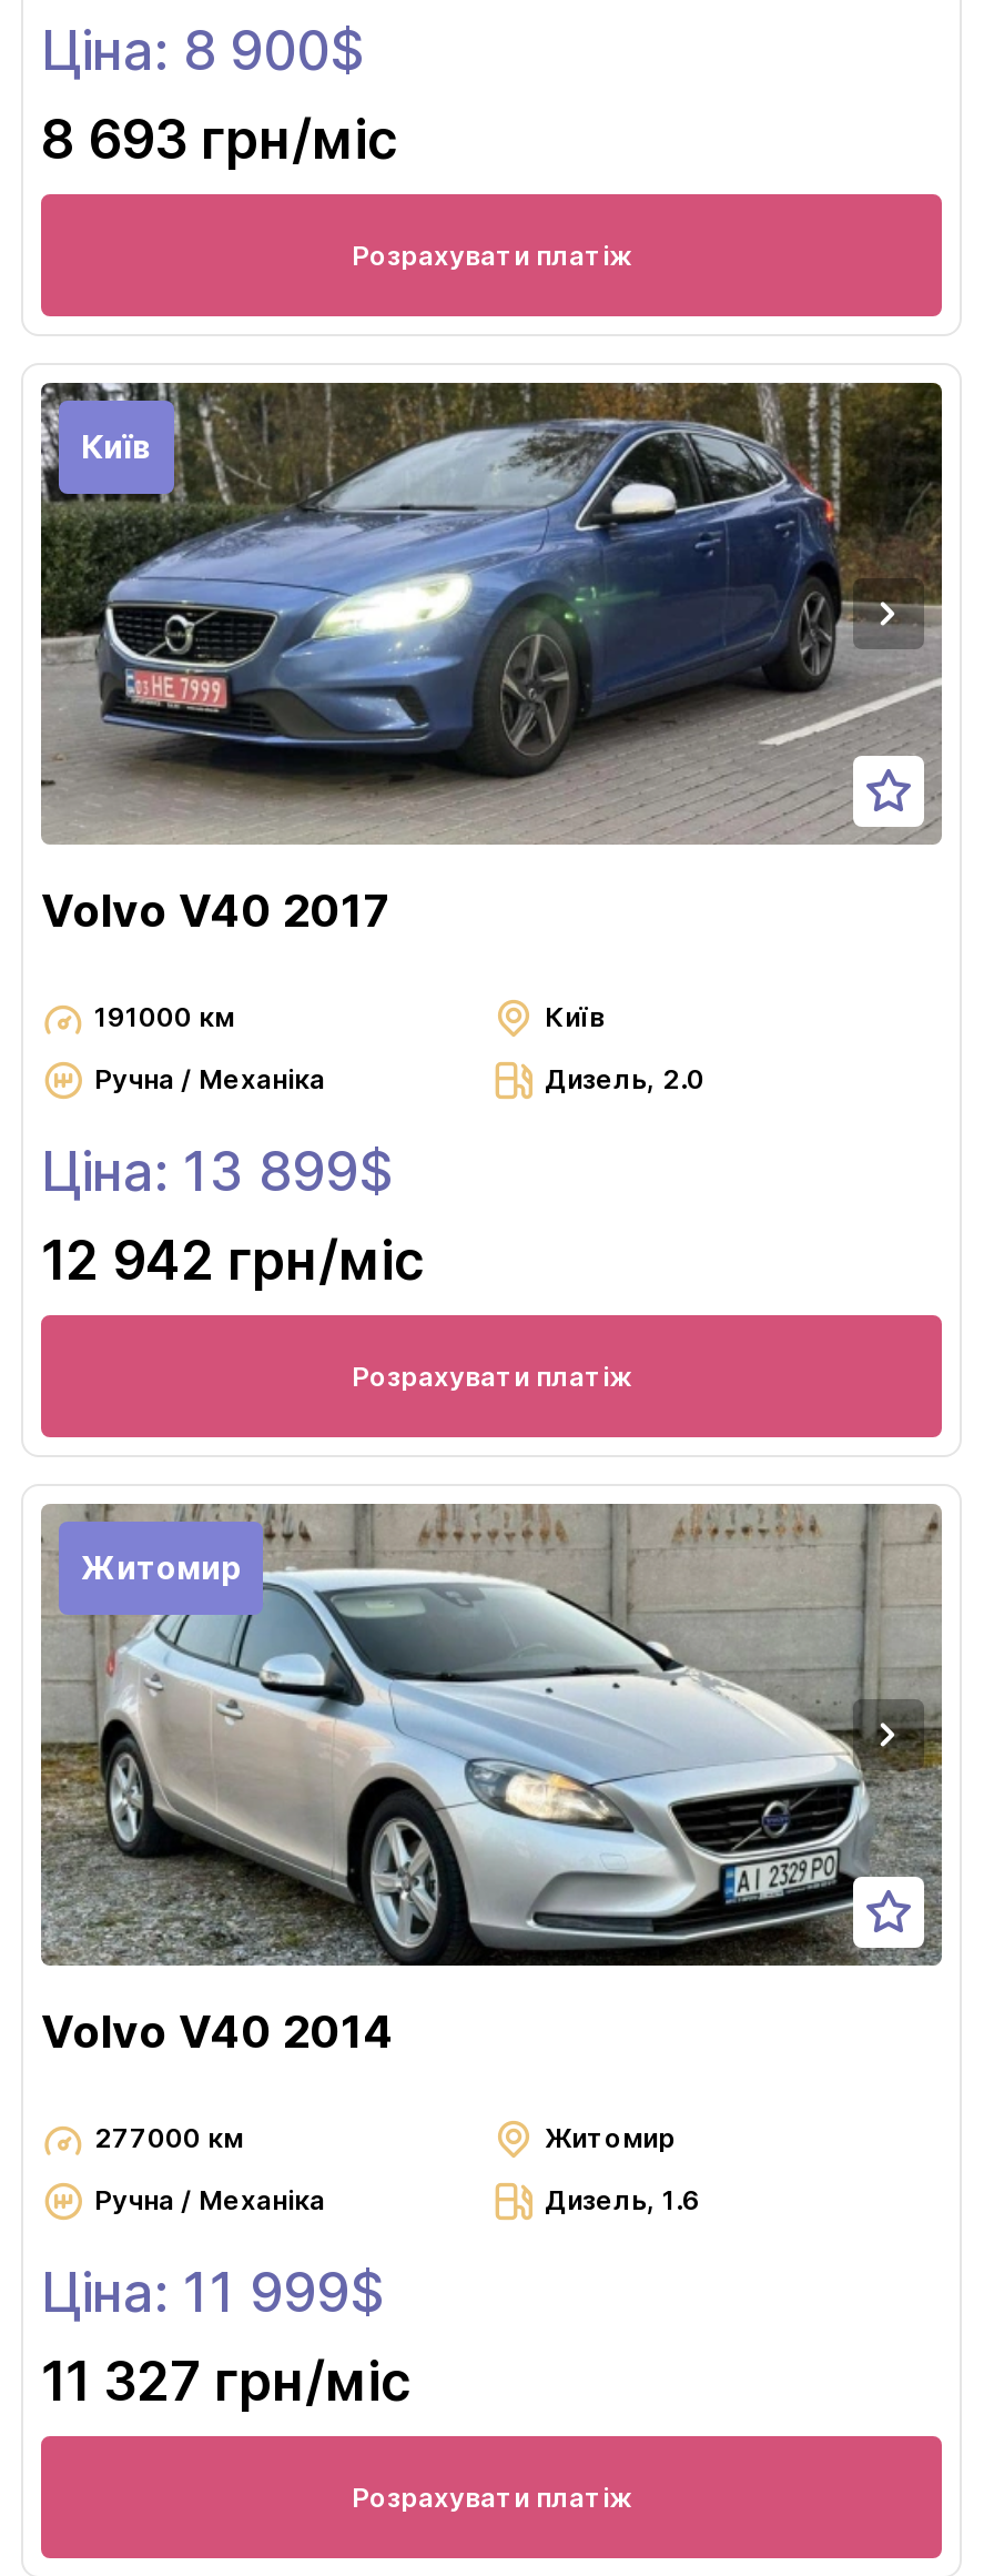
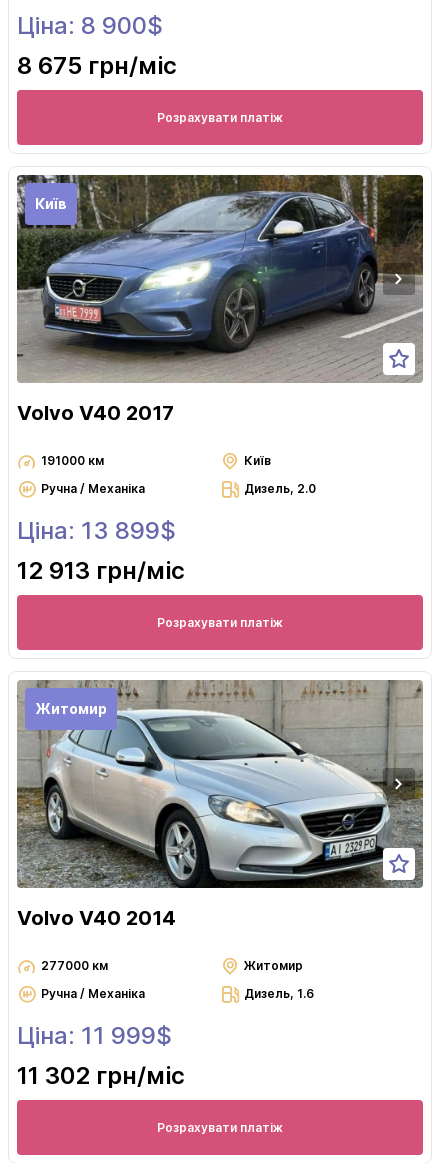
- 8 693 грн/міс
+ 8 675 грн/міс

- 12 942 грн/міс
+ 12 913 грн/міс

- 11 327 грн/міс
+ 11 302 грн/міс
